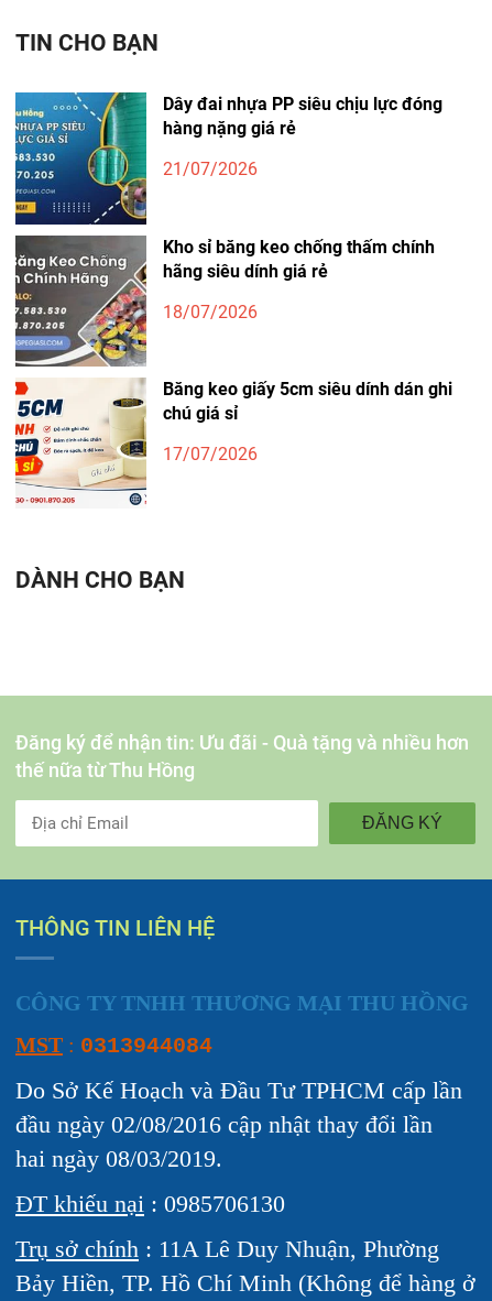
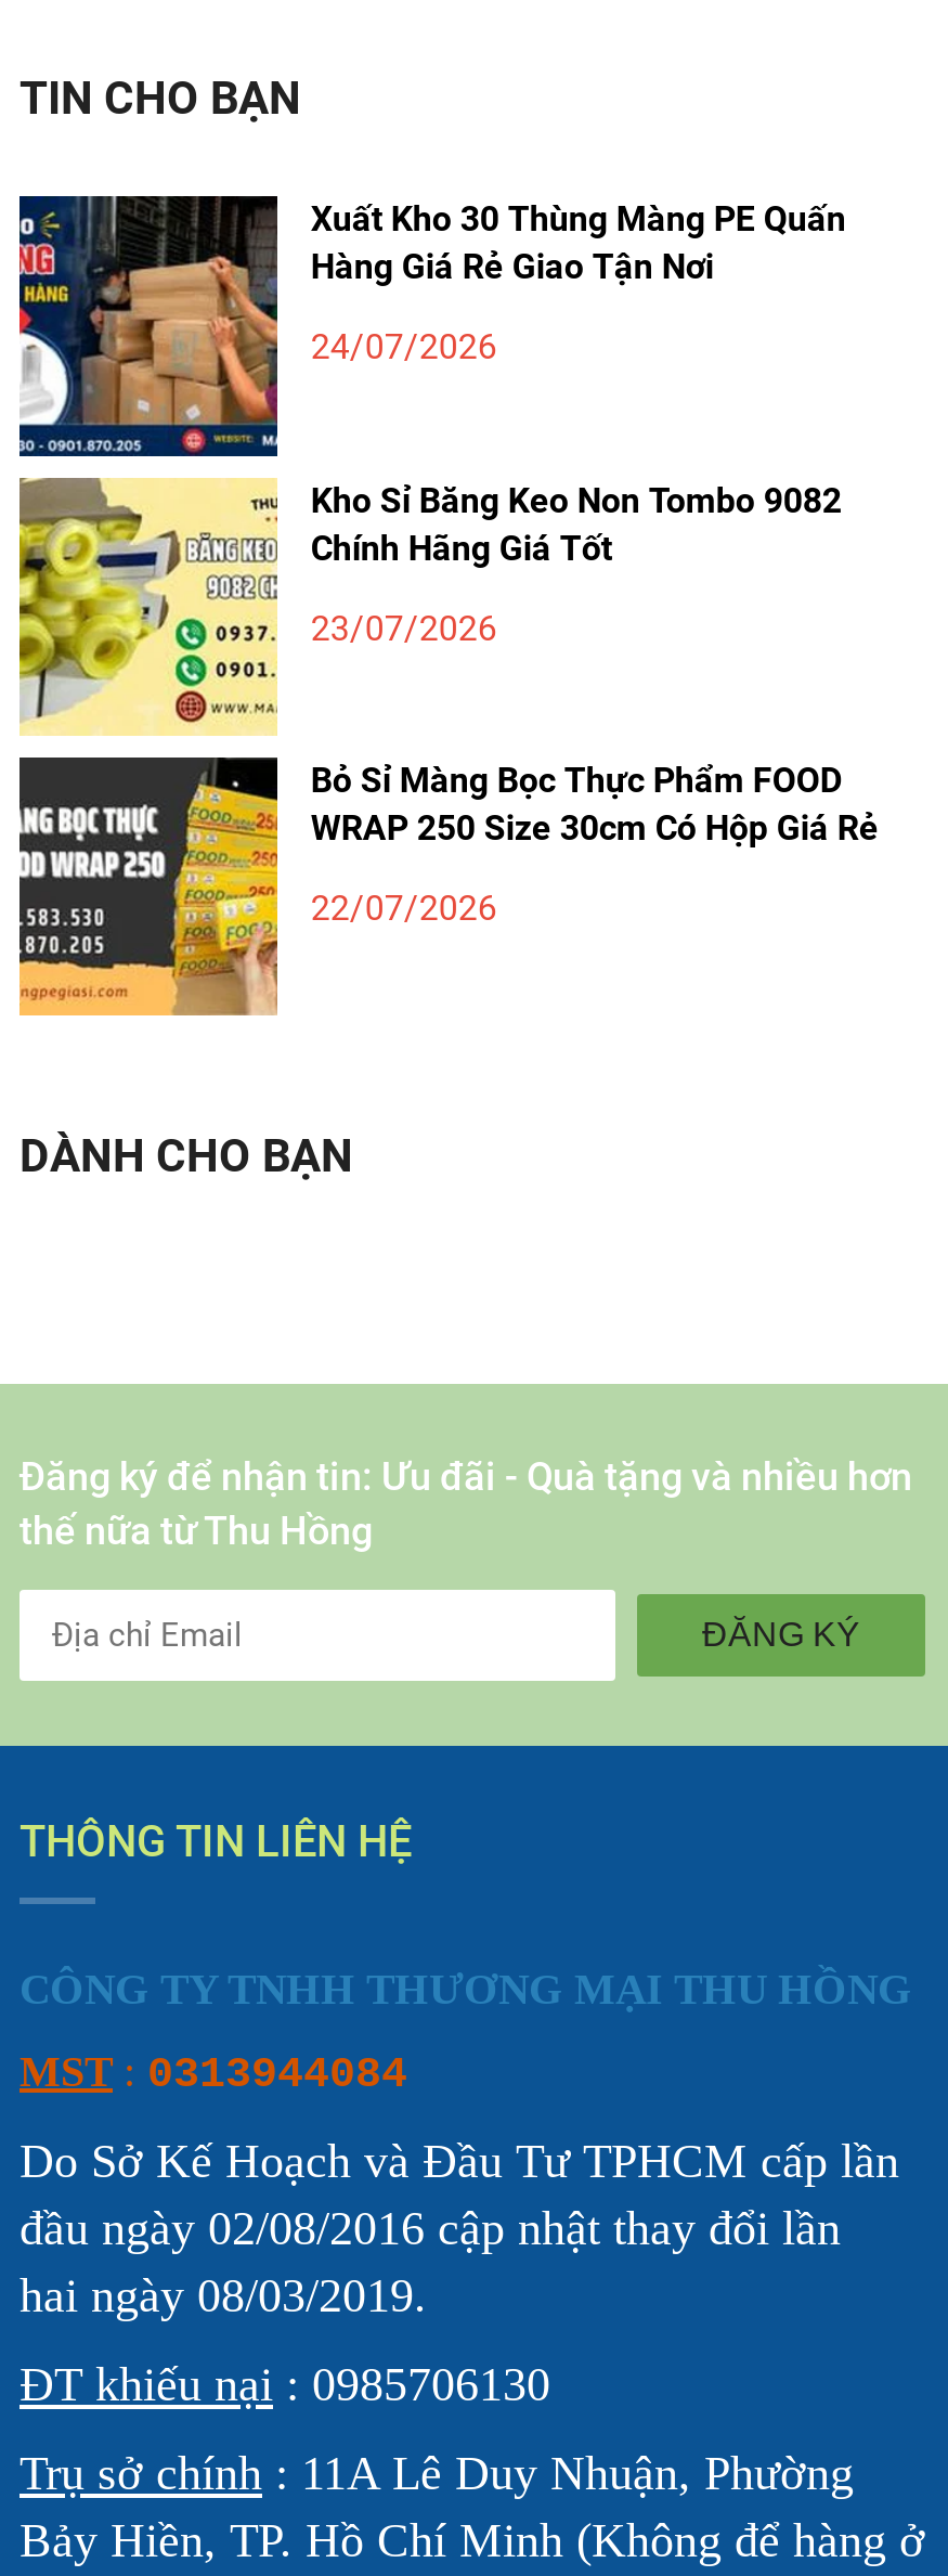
- [image]
- Dây đai nhựa PP siêu chịu lực đóng
- hàng nặng giá rẻ
+ [image]
+ Xuất Kho 30 Thùng Màng PE Quấn
+ Hàng Giá Rẻ Giao Tận Nơi

- 21/07/2026
+ 24/07/2026

- [image]
- Kho sỉ băng keo chống thấm chính
- hãng siêu dính giá rẻ
+ [image]
+ Kho Sỉ Băng Keo Non Tombo 9082
+ Chính Hãng Giá Tốt

- 18/07/2026
+ 23/07/2026

- [image]
- Băng keo giấy 5cm siêu dính dán ghi
- chú giá sỉ
+ [image]
+ Bỏ Sỉ Màng Bọc Thực Phẩm FOOD
+ WRAP 250 Size 30cm Có Hộp Giá Rẻ

- 17/07/2026
+ 22/07/2026
